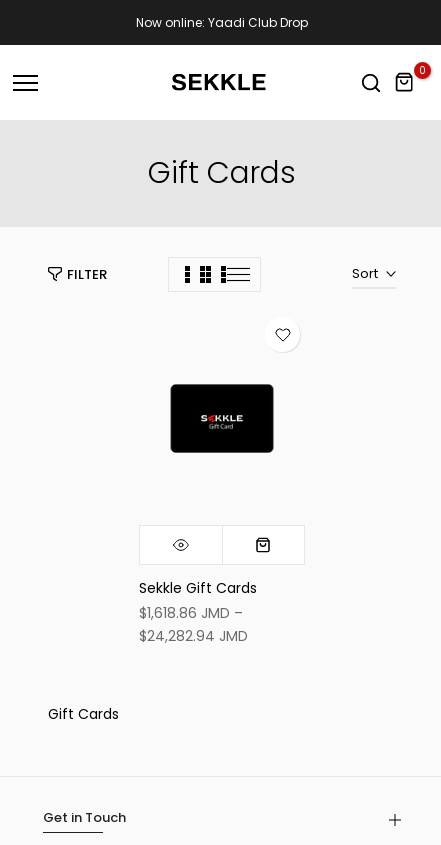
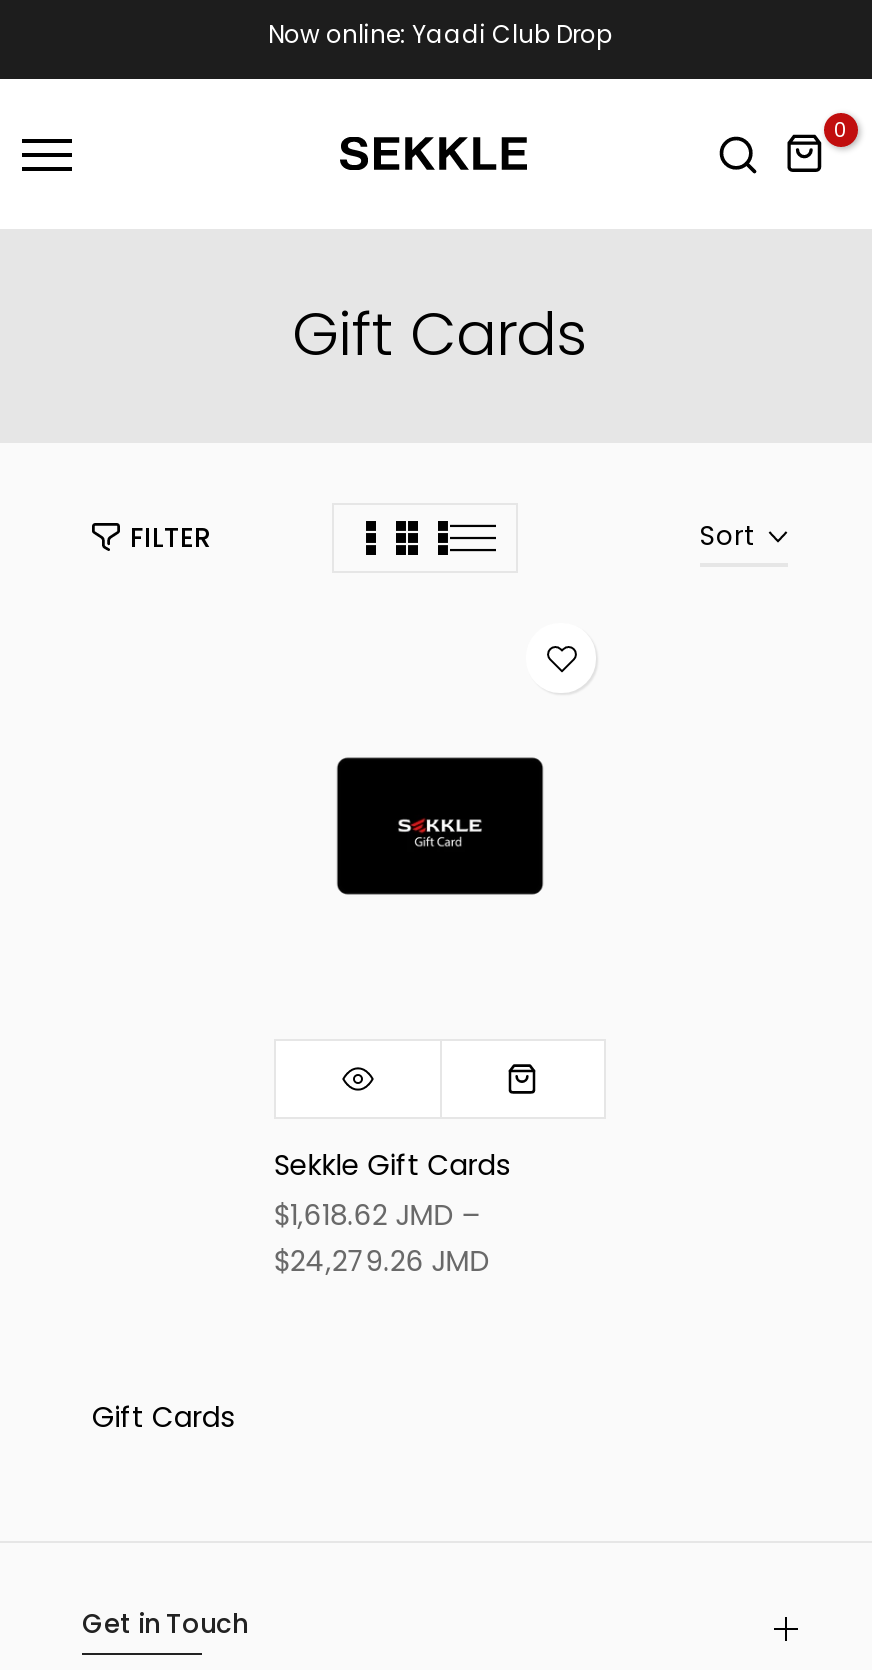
- $1,618.86 JMD –
+ $1,618.62 JMD –

- $24,282.94 JMD
+ $24,279.26 JMD
